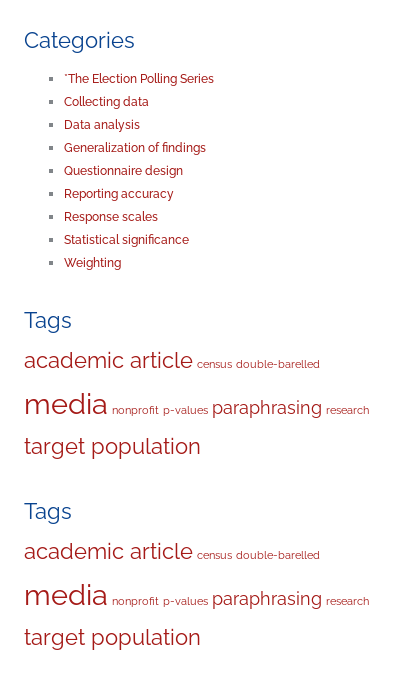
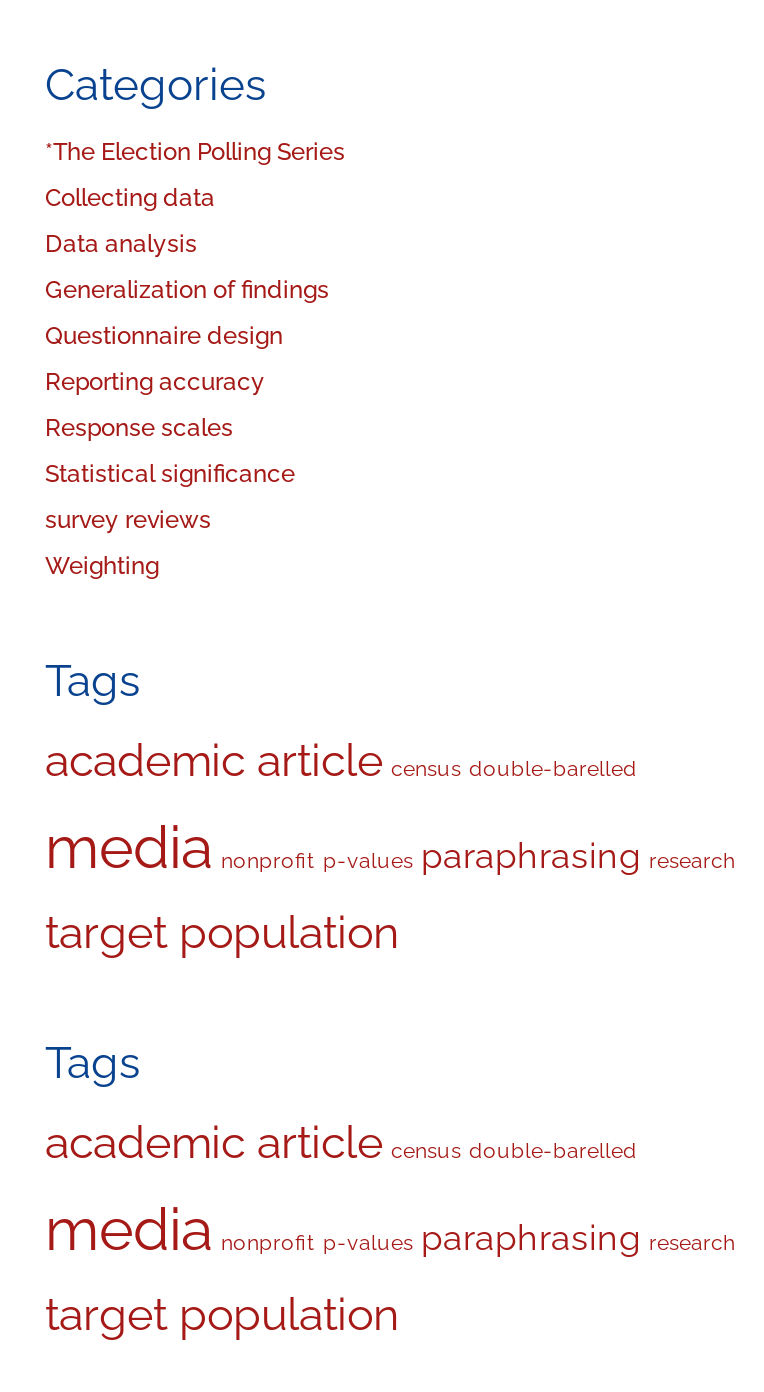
+ survey reviews
